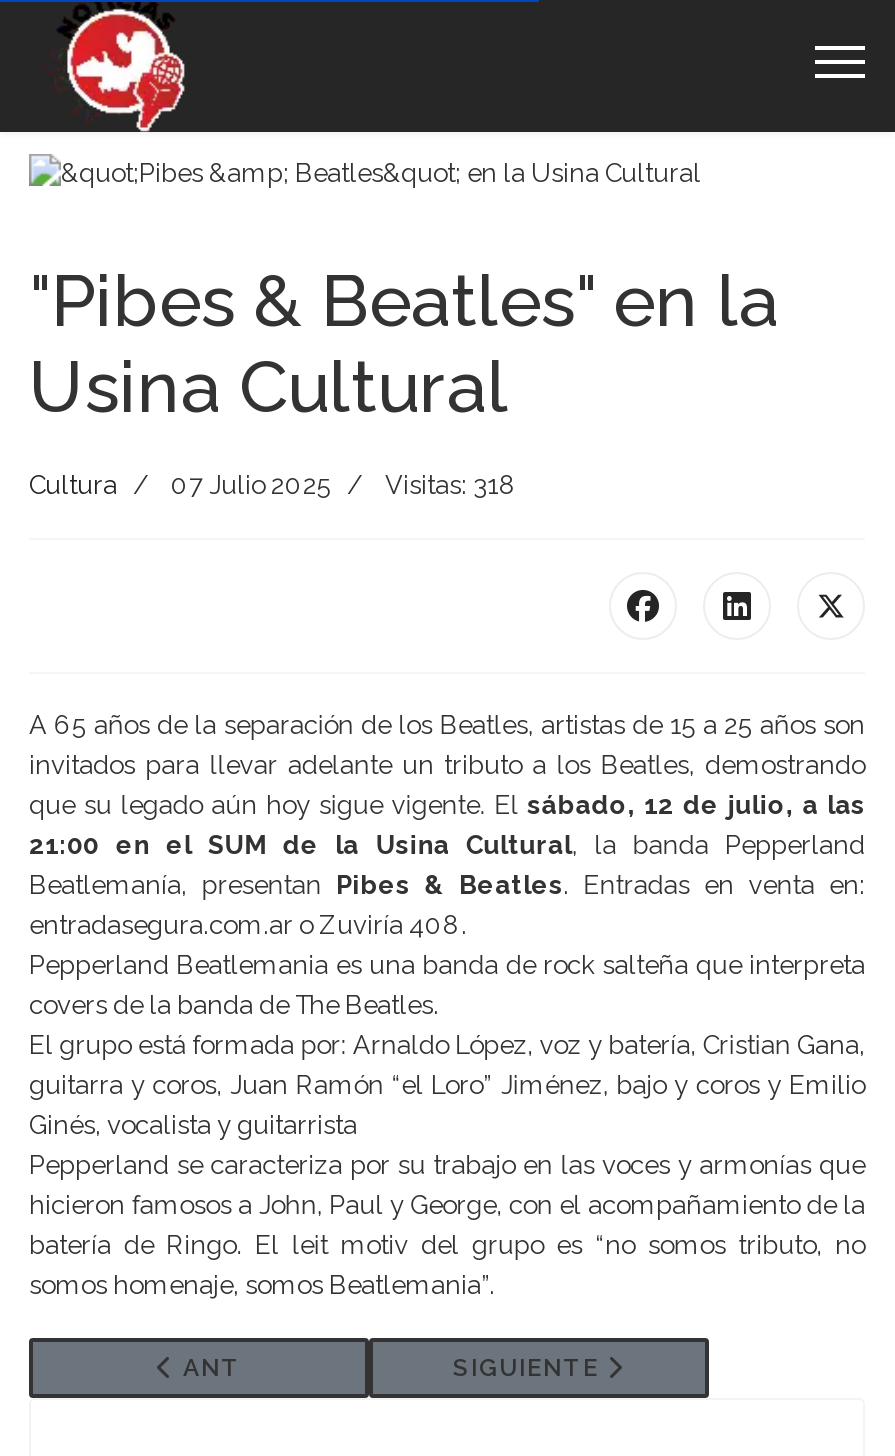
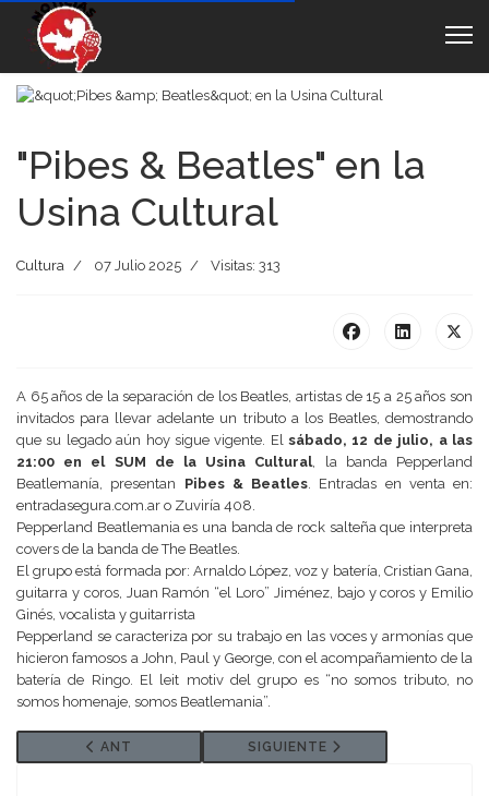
- Cultura 07 Julio 2025 Visitas: 318
+ Cultura 07 Julio 2025 Visitas: 313
